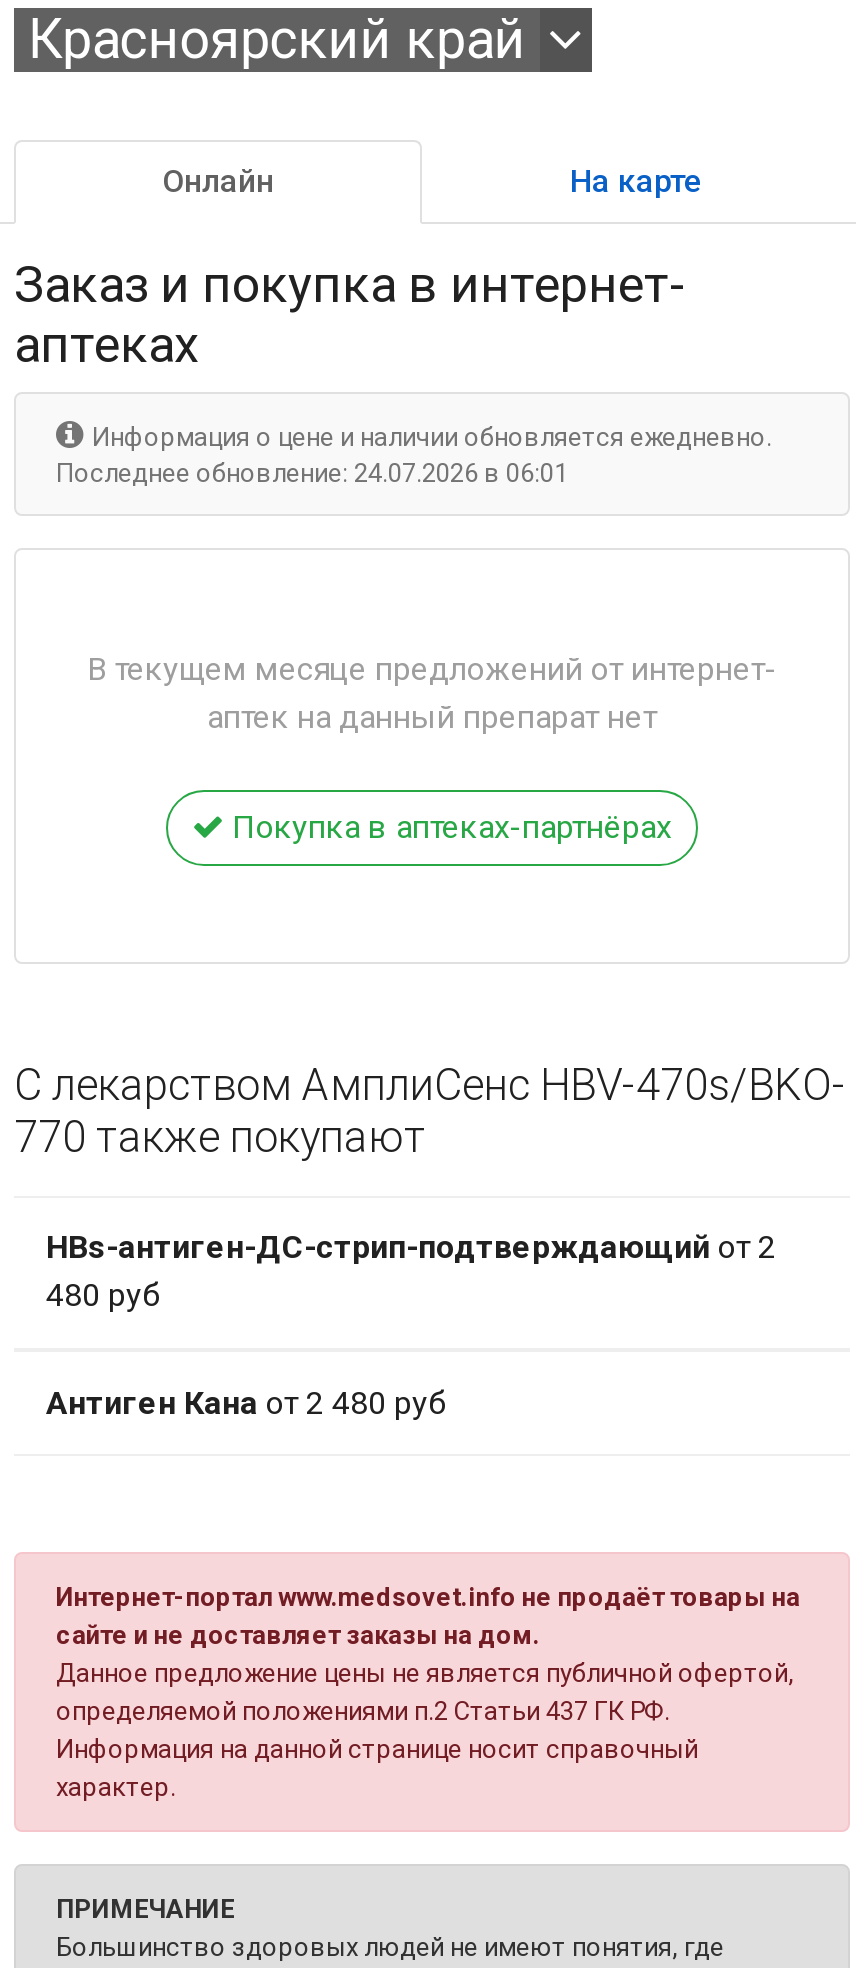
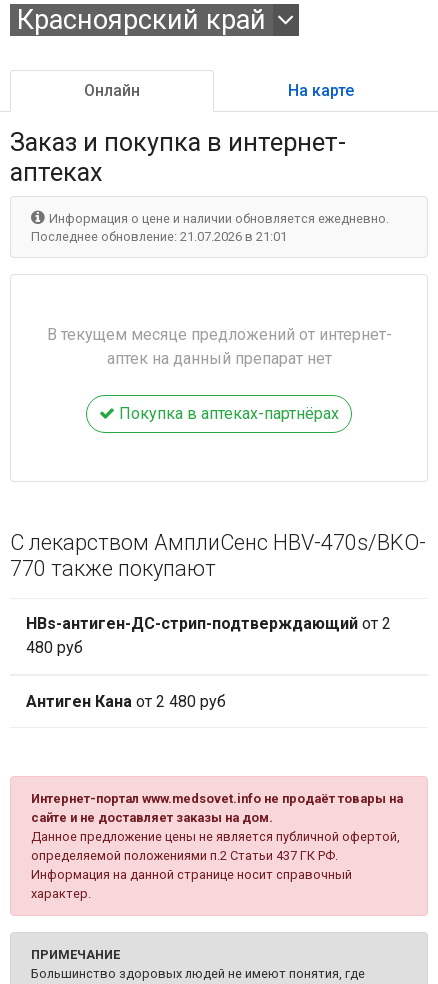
- Последнее обновление: 24.07.2026 в 06:01
+ Последнее обновление: 21.07.2026 в 21:01
